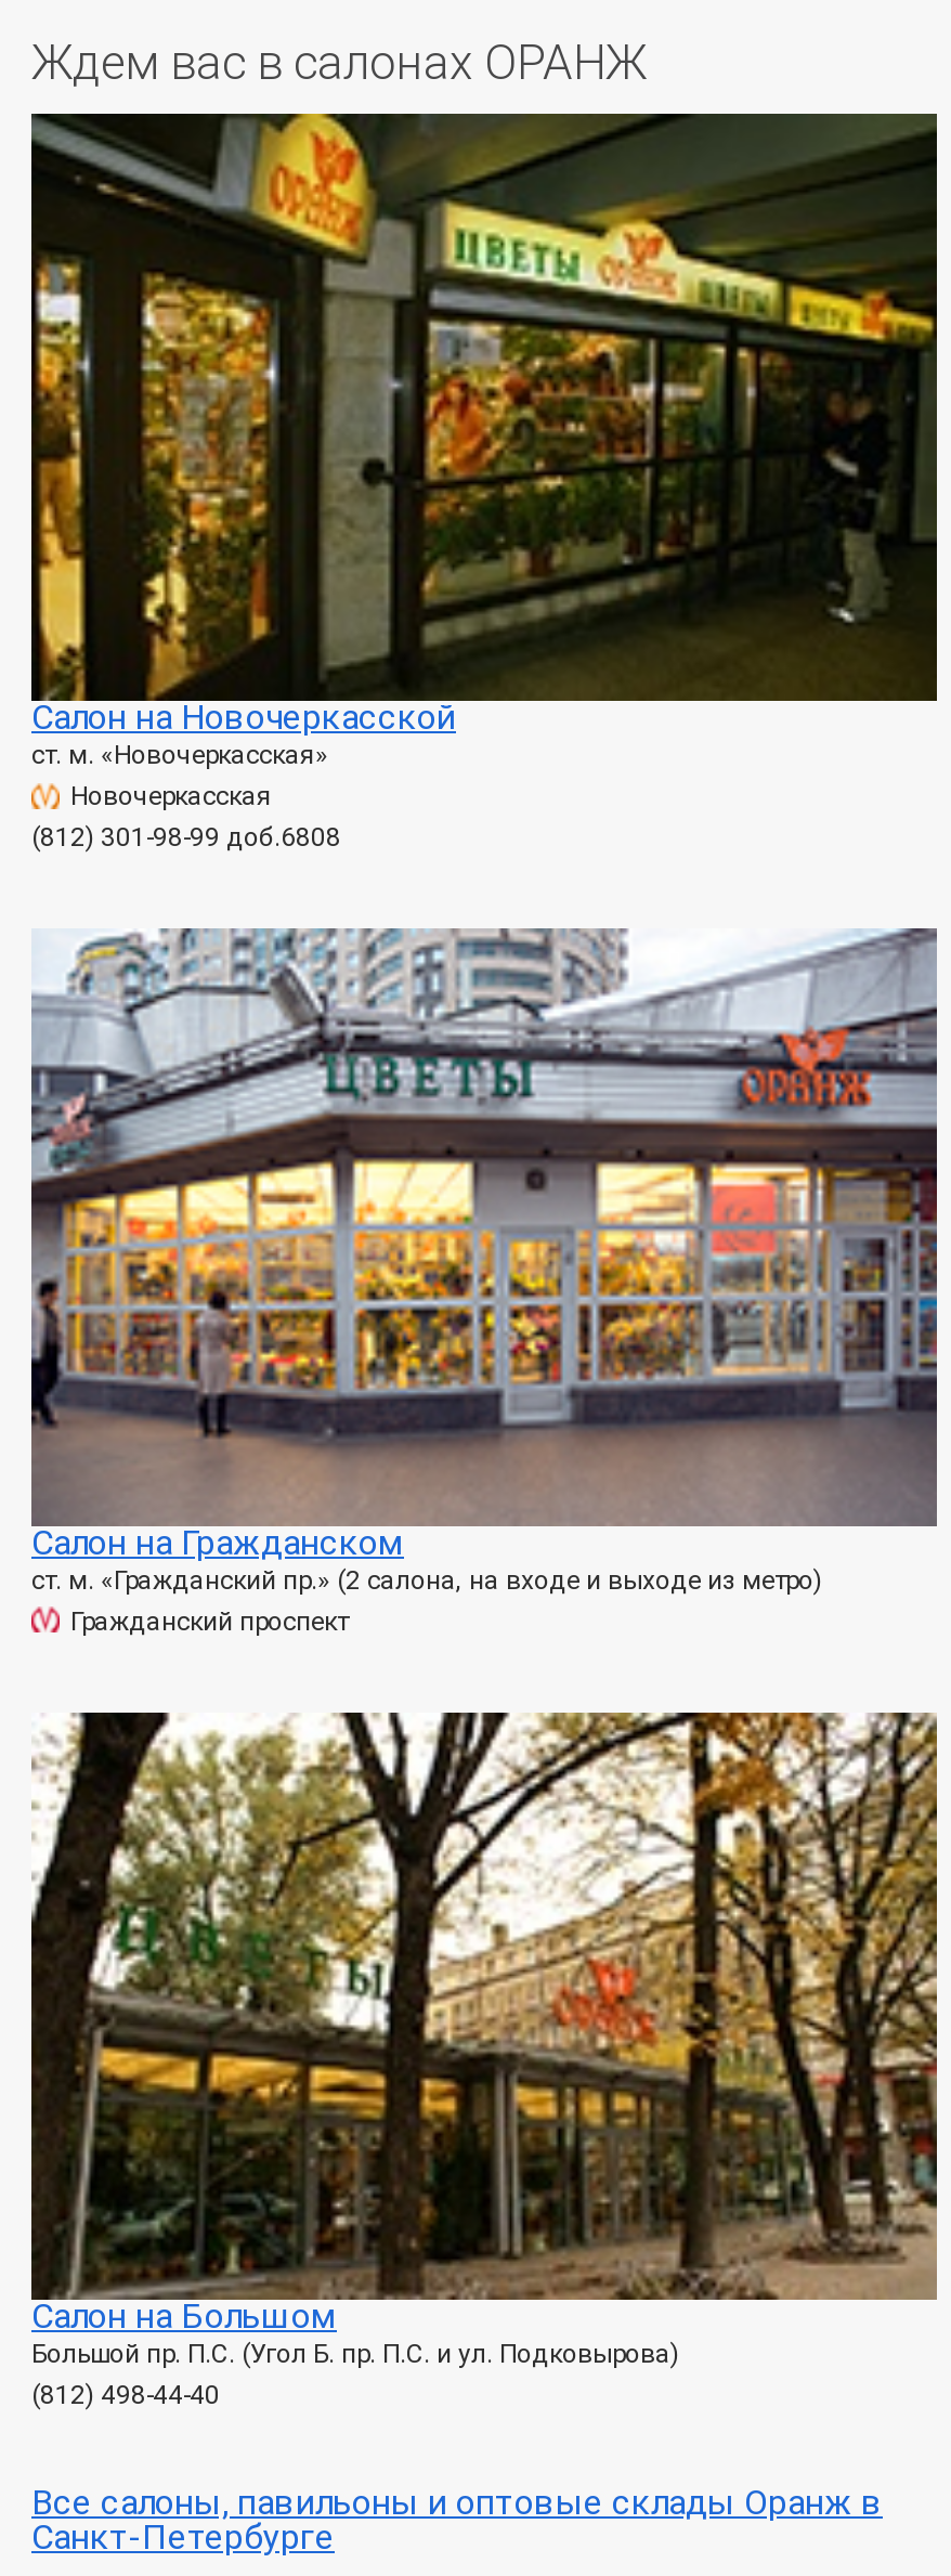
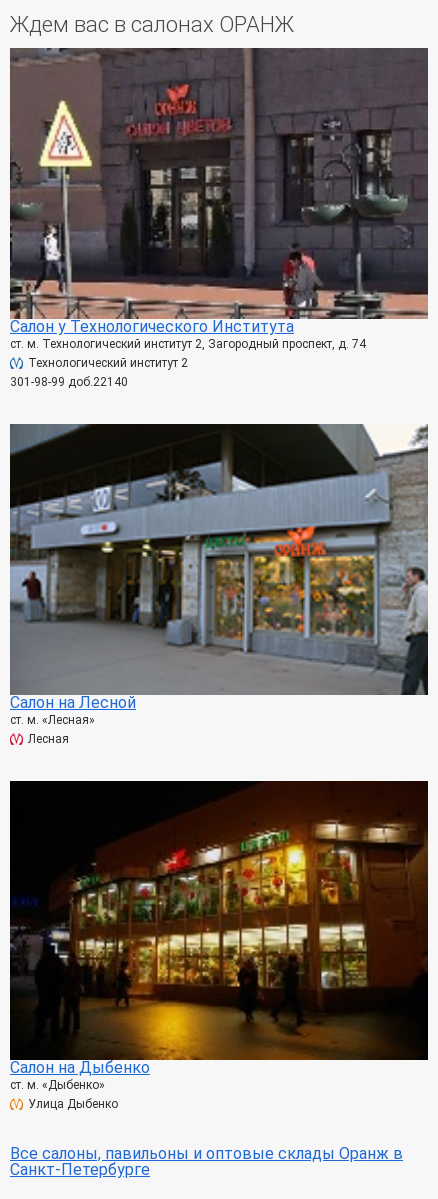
- [image]
- Салон на Новочеркасской
- ст. м. «Новочеркасская»
- Новочеркасская
- (812) 301-98-99 доб.6808
+ [image]
+ Салон у Технологического Института
+ ст. м. Технологический институт 2, Загородный проспект, д. 74
+ Технологический институт 2
+ 301-98-99 доб.22140

- [image]
- Салон на Гражданском
- ст. м. «Гражданский пр.» (2 салона, на входе и выходе из метро)
- Гражданский проспект
+ [image]
+ Салон на Лесной
+ ст. м. «Лесная»
+ Лесная

- [image]
- Салон на Большом
- Большой пр. П.С. (Угол Б. пр. П.С. и ул. Подковырова)
- (812) 498-44-40
+ [image]
+ Салон на Дыбенко
+ ст. м. «Дыбенко»
+ Улица Дыбенко
